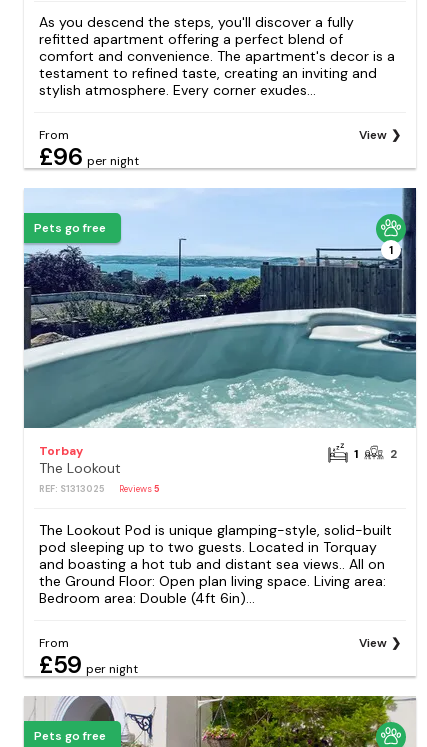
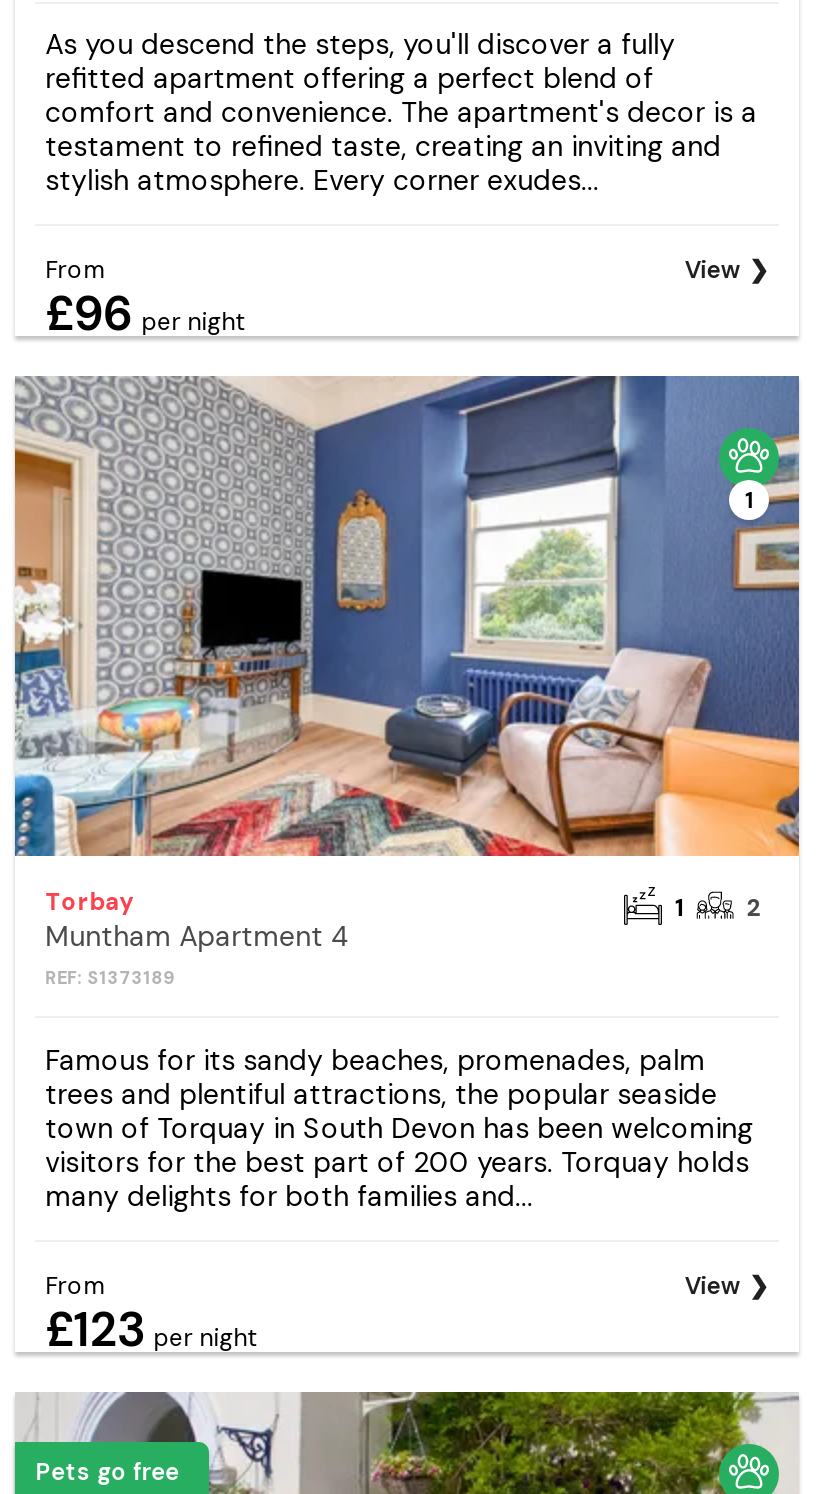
- [image]
- The Lookout
- REF: S1313025
- Reviews 5
+ [image]
+ Muntham Apartment 4
+ REF: S1373189

- Pets go free

- The Lookout Pod is unique glamping-style, solid-built
- pod sleeping up to two guests. Located in Torquay
- and boasting a hot tub and distant sea views.. All on
- the Ground Floor: Open plan living space. Living area:
- Bedroom area: Double (4ft 6in)...
+ Famous for its sandy beaches, promenades, palm
+ trees and plentiful attractions, the popular seaside
+ town of Torquay in South Devon has been welcoming
+ visitors for the best part of 200 years. Torquay holds
+ many delights for both families and...

- £59 per night
+ £123 per night
